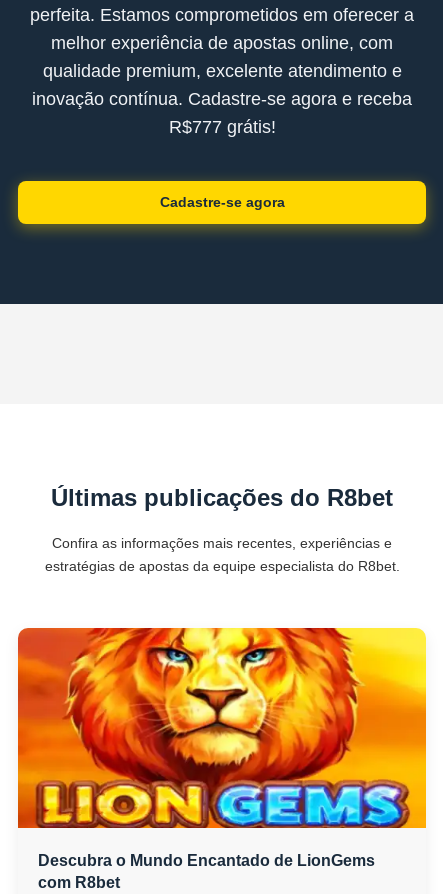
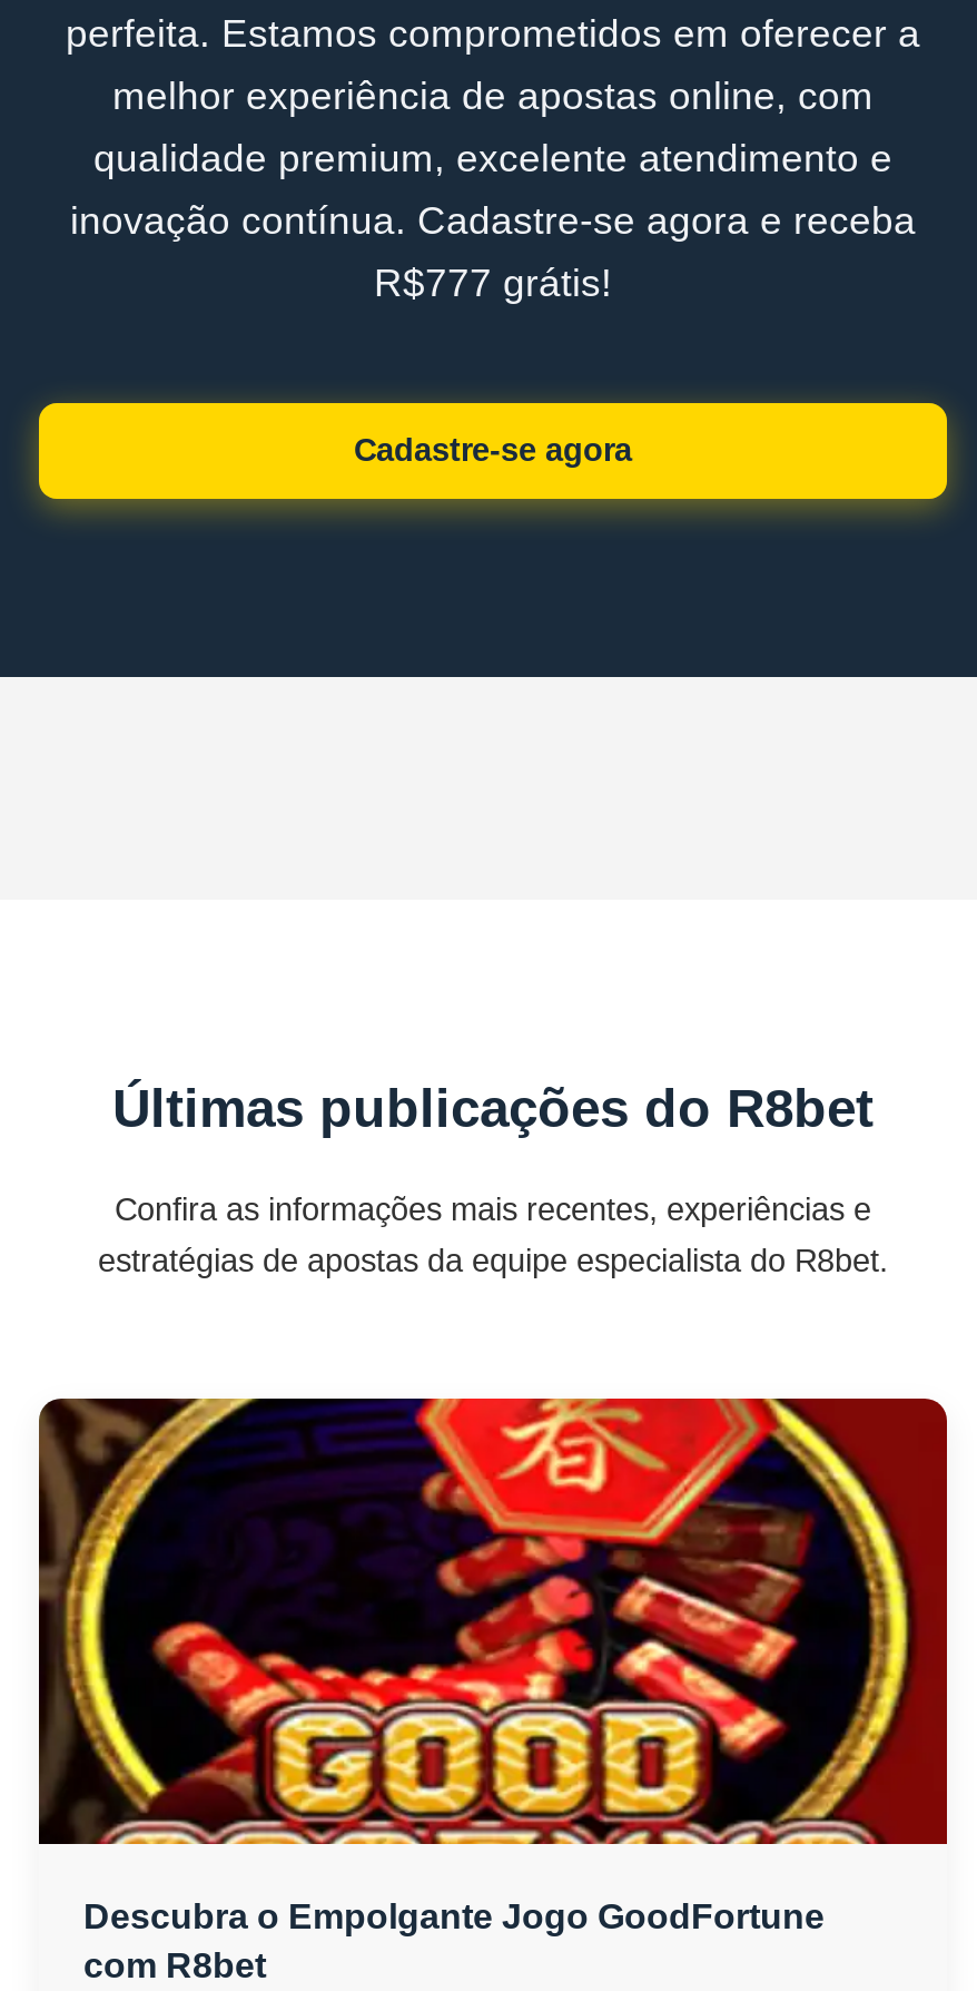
- [image]
- Descubra o Mundo Encantado de LionGems
+ [image]
+ Descubra o Empolgante Jogo GoodFortune
